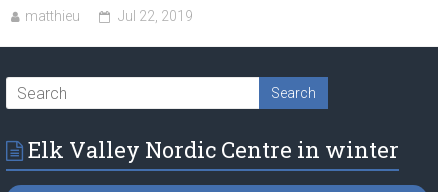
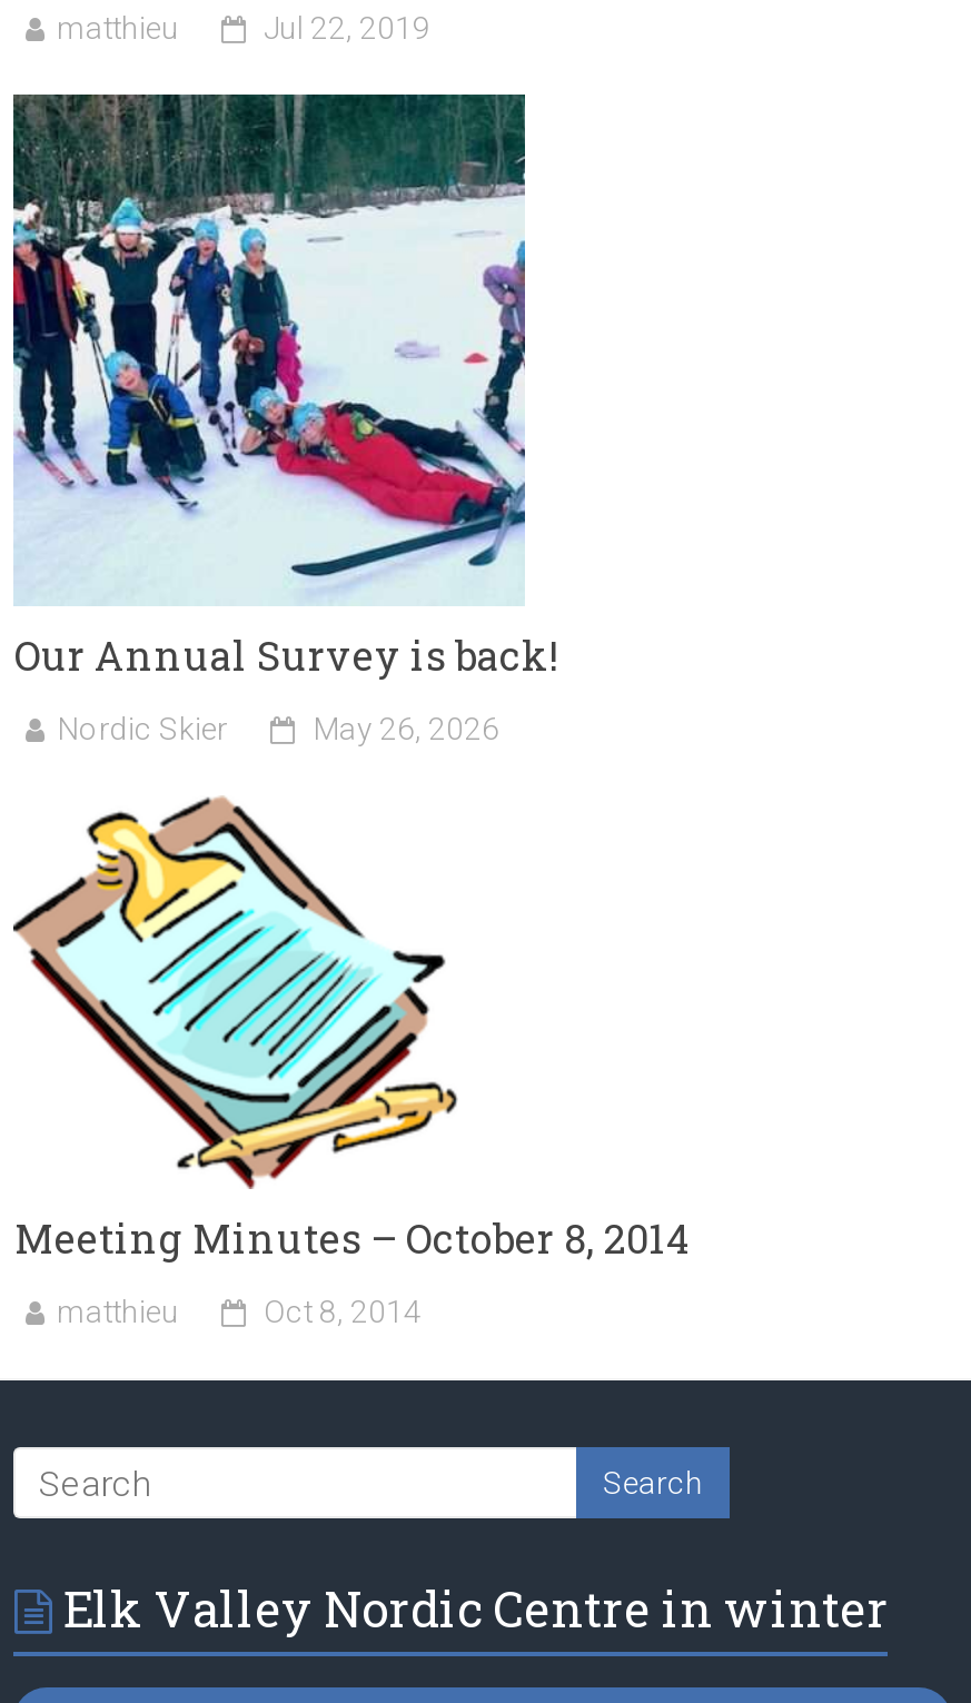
+ [image]
+ Our Annual Survey is back!
+ Nordic Skier
+ May 26, 2026

+ [image]
+ Meeting Minutes – October 8, 2014
+ matthieu
+ Oct 8, 2014
